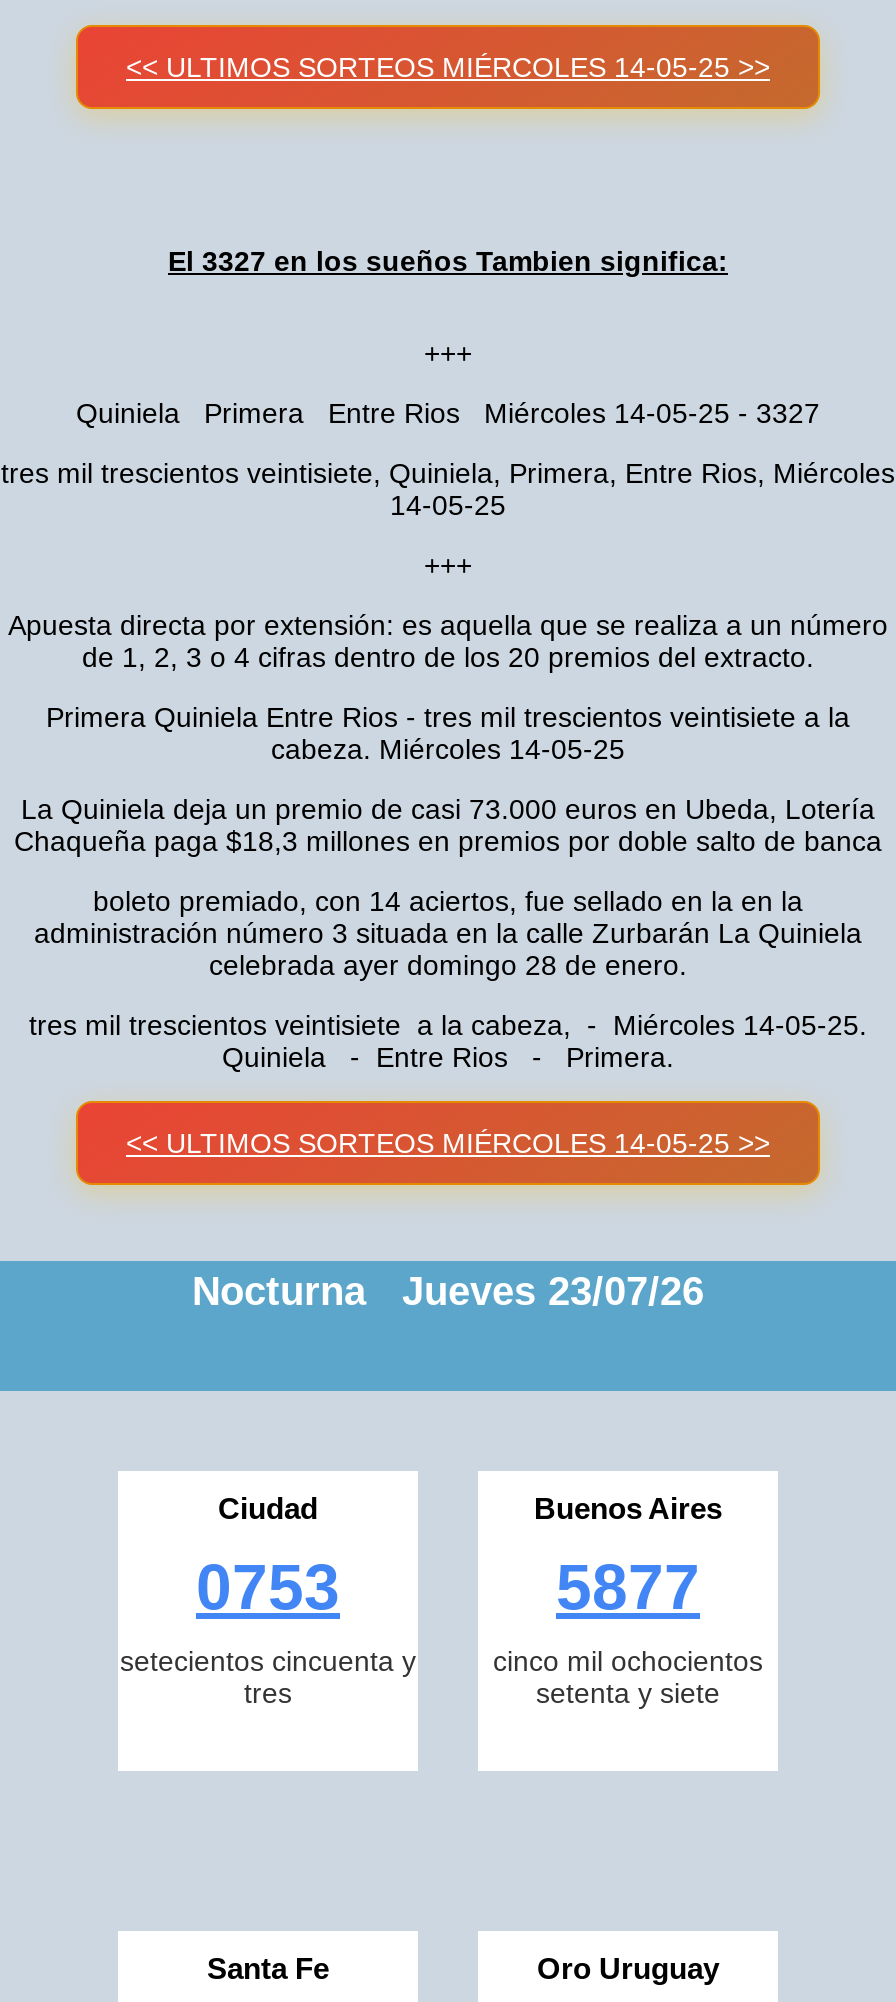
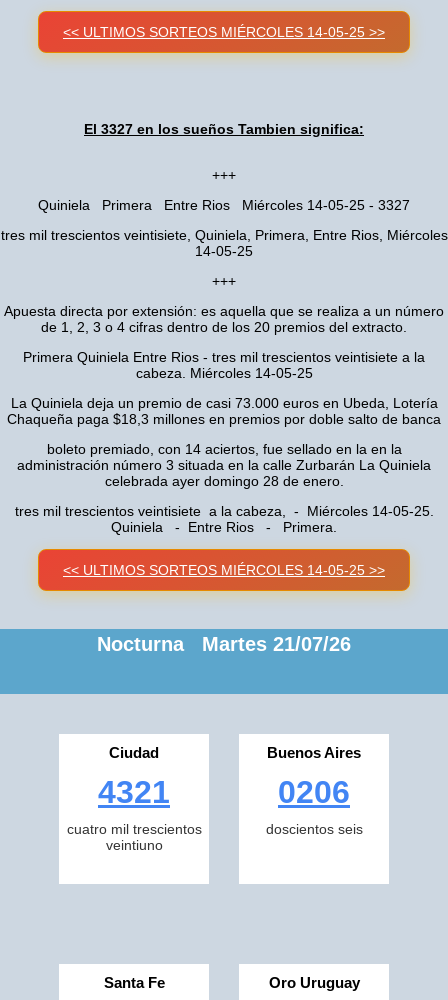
- Nocturna Jueves 23/07/26
+ Nocturna Martes 21/07/26

- 0753
- setecientos cincuenta y
- tres
+ 4321
+ cuatro mil trescientos
+ veintiuno

- 5877
- cinco mil ochocientos
- setenta y siete
+ 0206
+ doscientos seis
